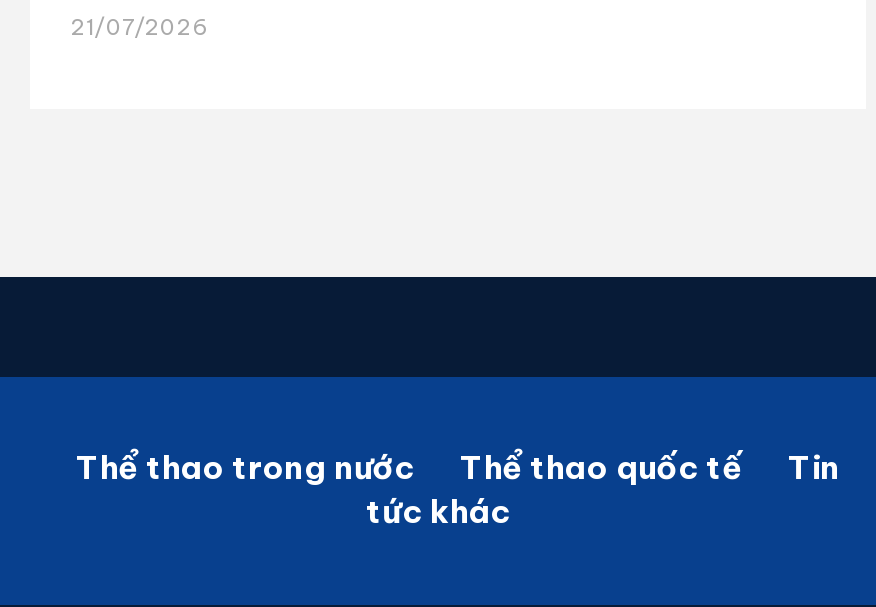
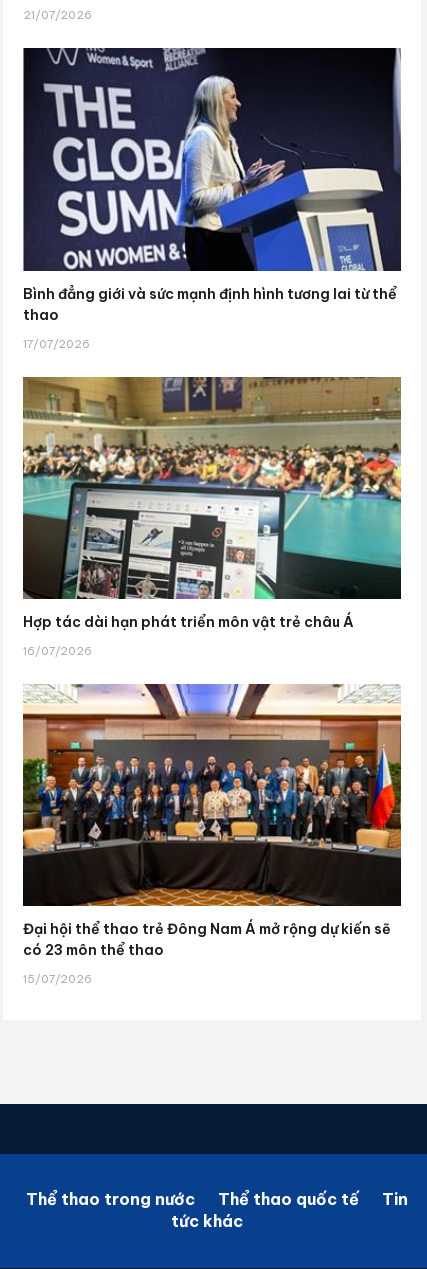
+ [image]
+ Bình đẳng giới và sức mạnh định hình tương lai từ thể
+ thao
+ 17/07/2026

+ [image]
+ Hợp tác dài hạn phát triển môn vật trẻ châu Á
+ 16/07/2026

+ [image]
+ Đại hội thể thao trẻ Đông Nam Á mở rộng dự kiến sẽ
+ có 23 môn thể thao
+ 15/07/2026
